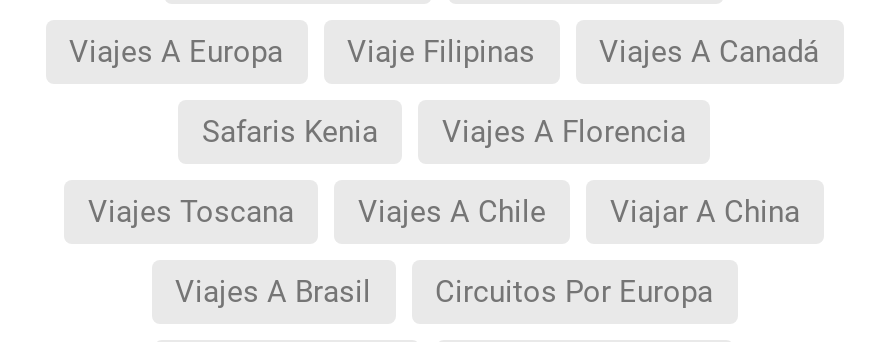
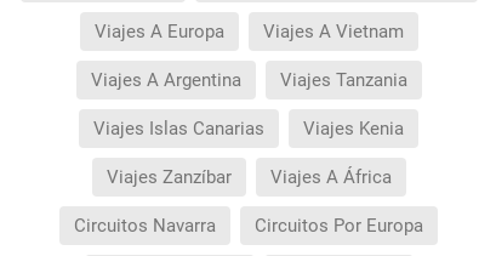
- Viaje Filipinas
- Viajes A Canadá
- Safaris Kenia
- Viajes A Florencia
- Viajes Toscana
- Viajes A Chile
- Viajar A China
- Viajes A Brasil
+ Viajes A Vietnam
+ Viajes A Argentina
+ Viajes Tanzania
+ Viajes Islas Canarias
+ Viajes Kenia
+ Viajes Zanzíbar
+ Viajes A África
+ Circuitos Navarra
